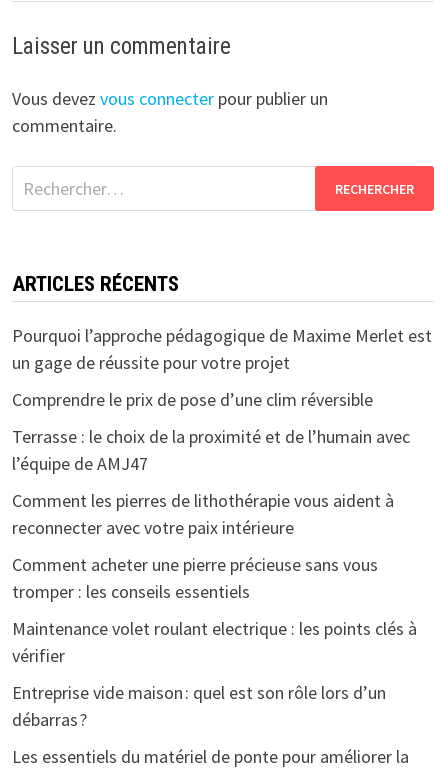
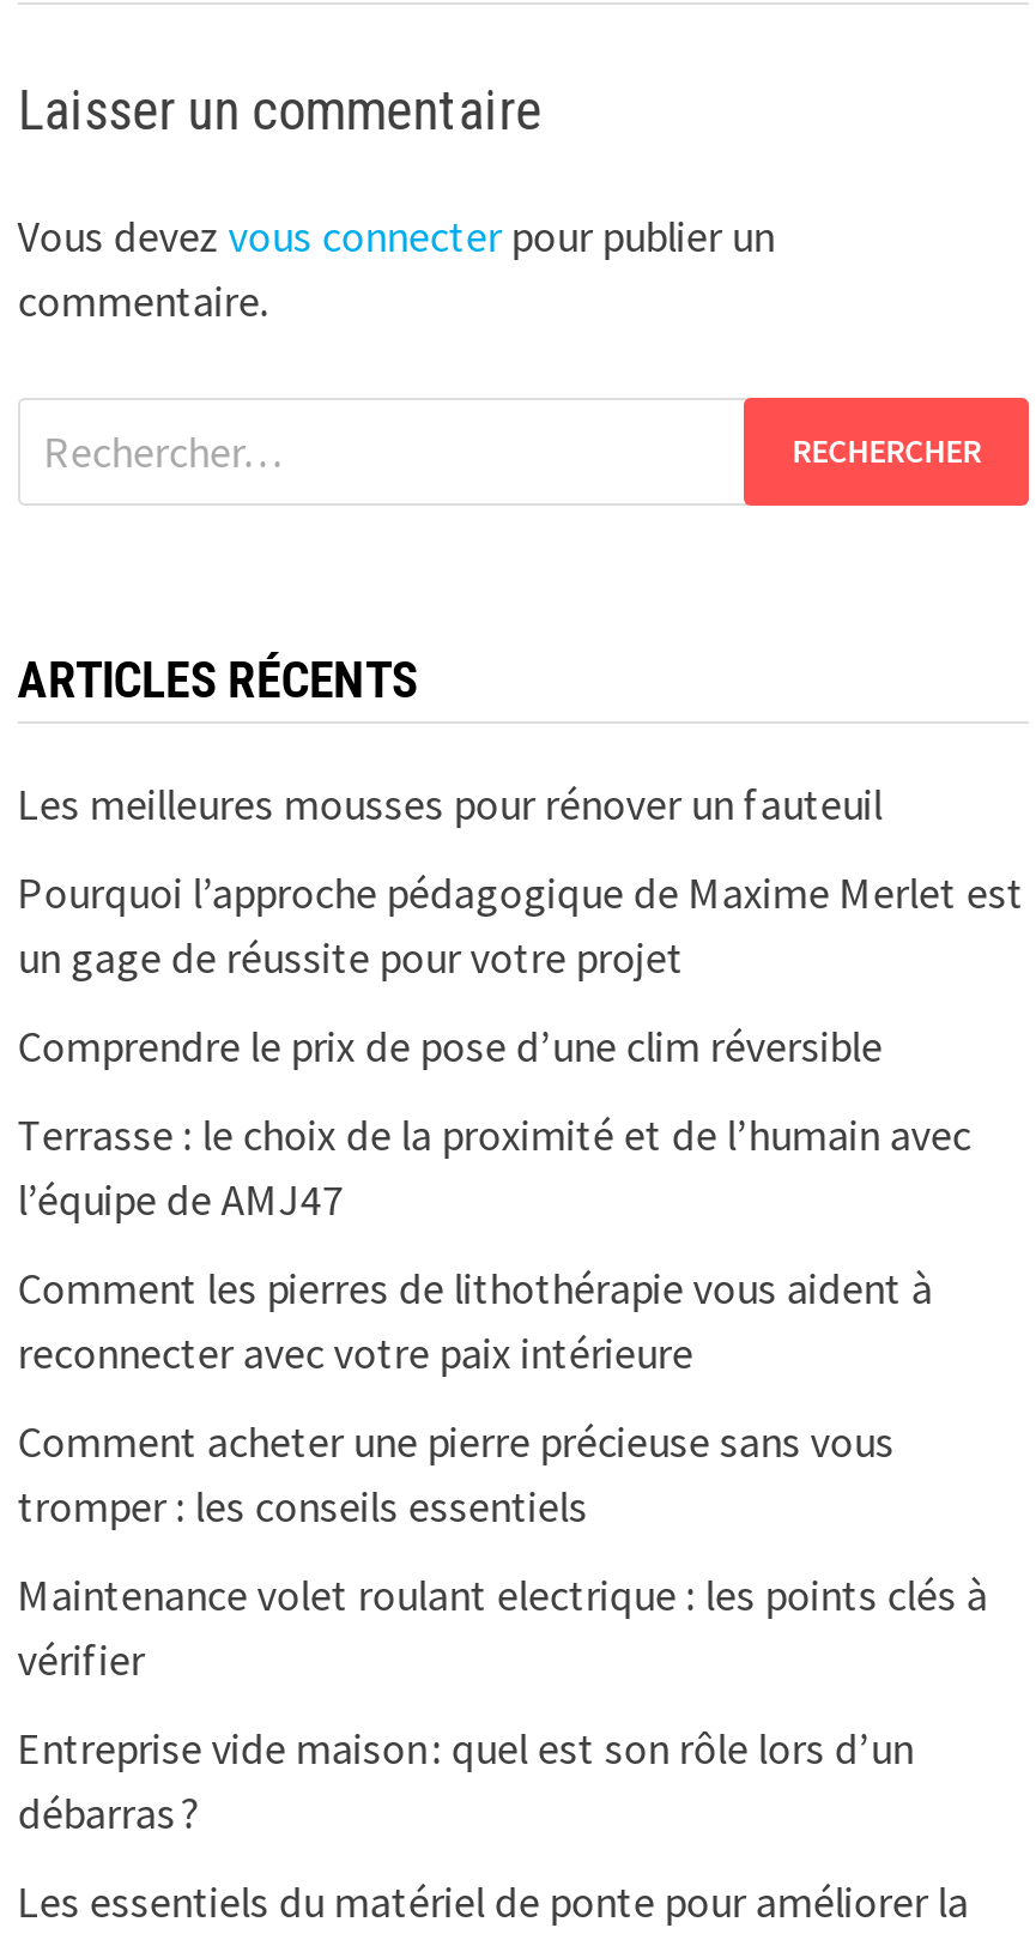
+ Les meilleures mousses pour rénover un fauteuil
